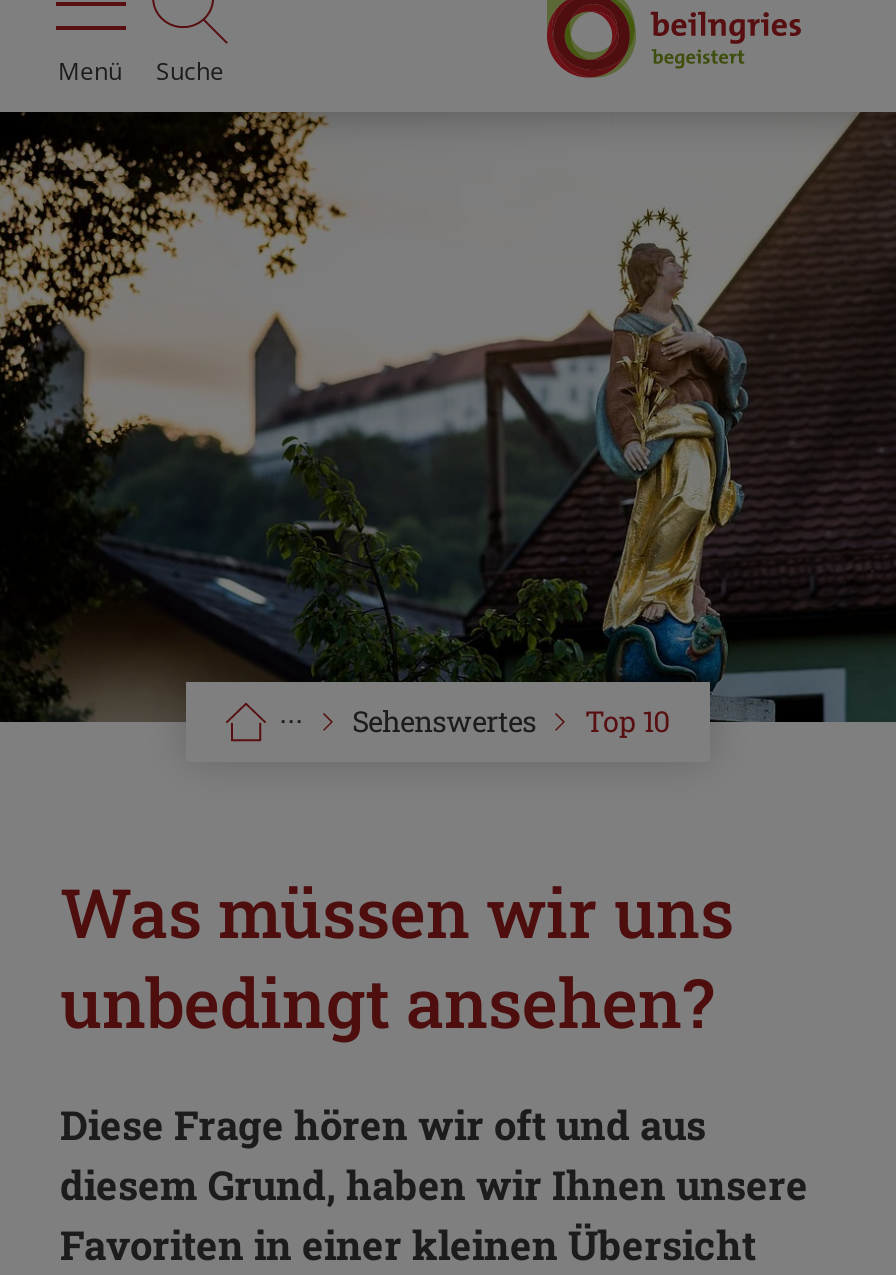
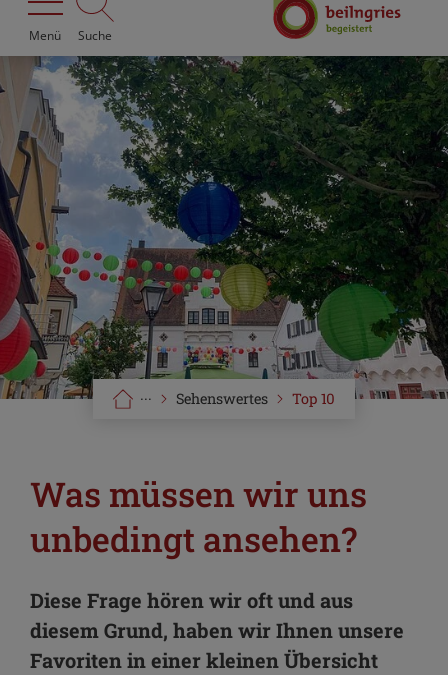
- [image]
+ [image]
